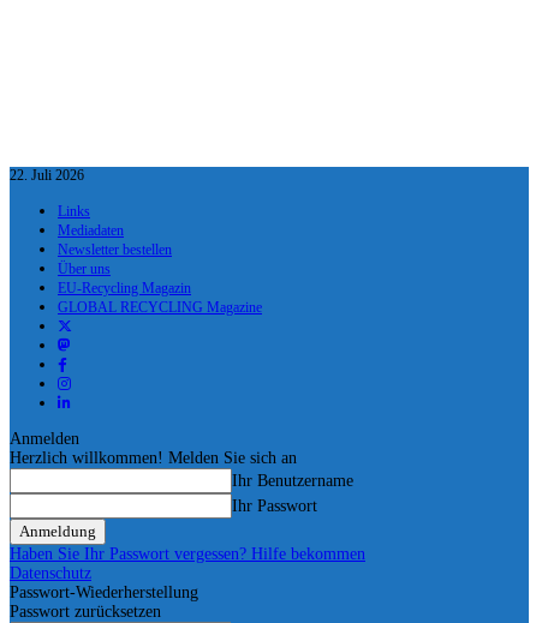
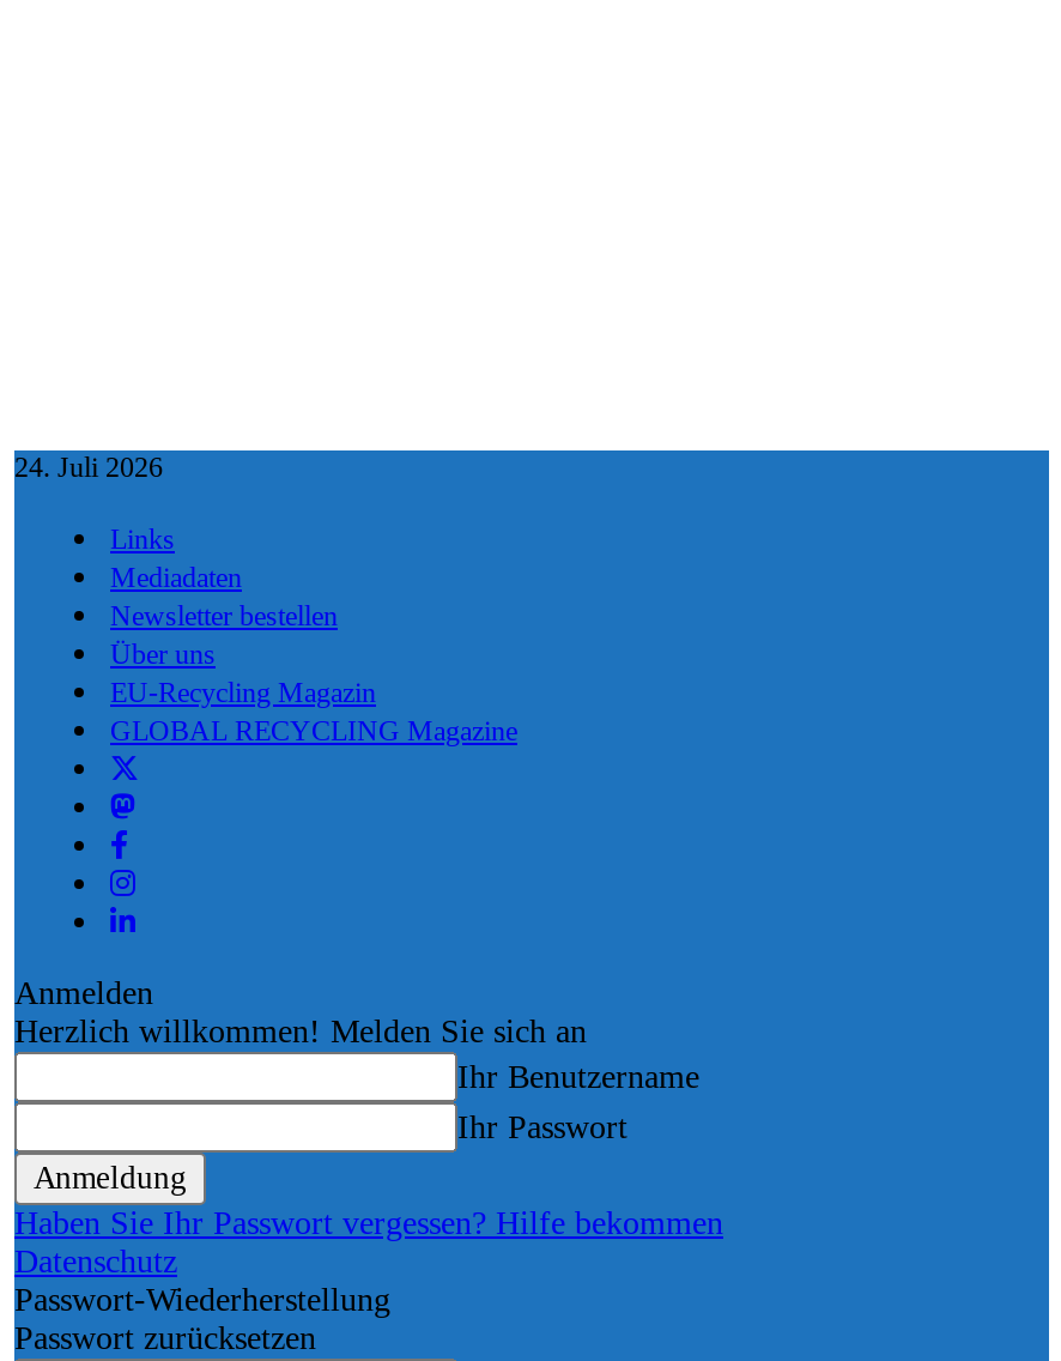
- 22. Juli 2026
+ 24. Juli 2026
